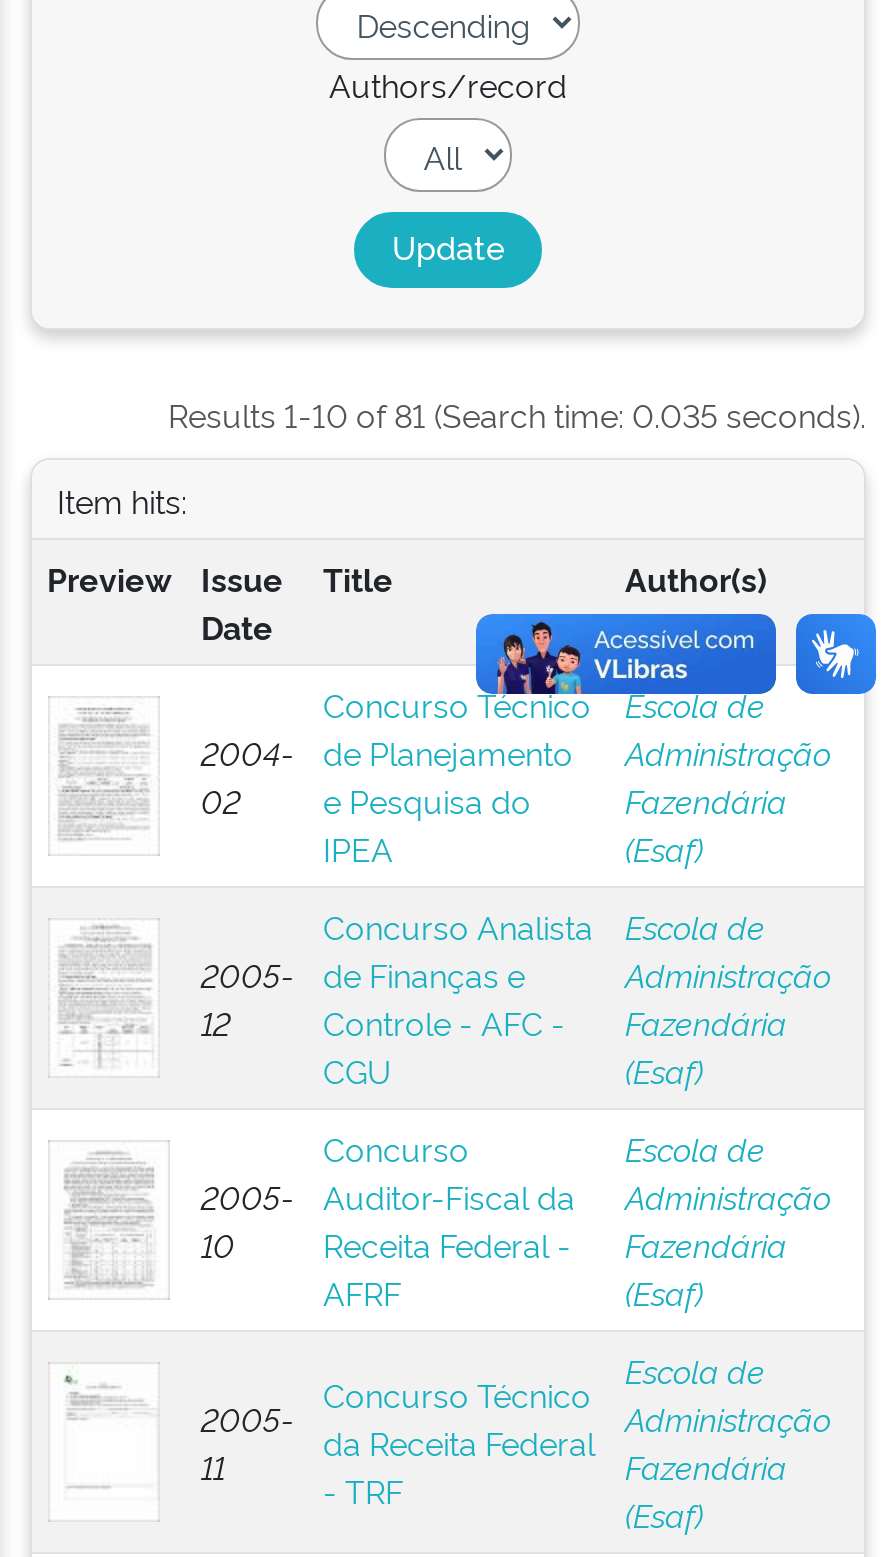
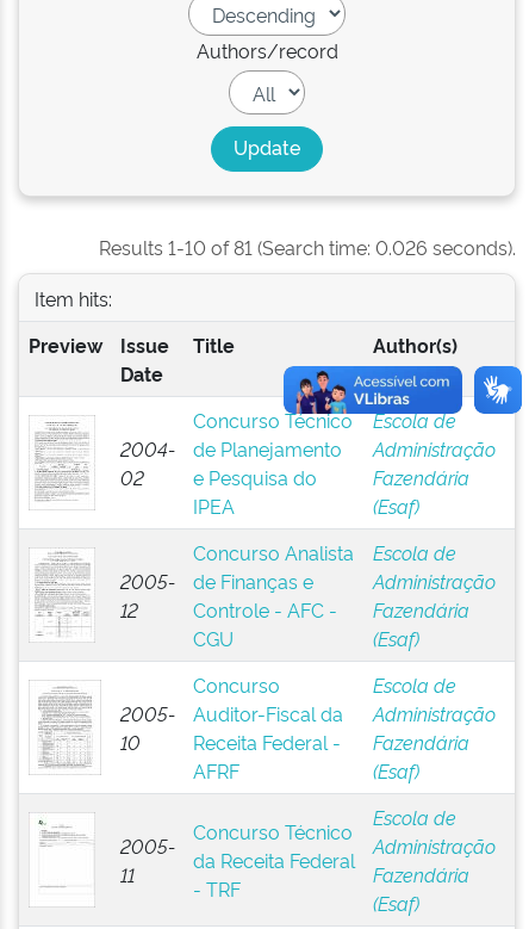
- Results 1-10 of 81 (Search time: 0.035 seconds).
+ Results 1-10 of 81 (Search time: 0.026 seconds).
